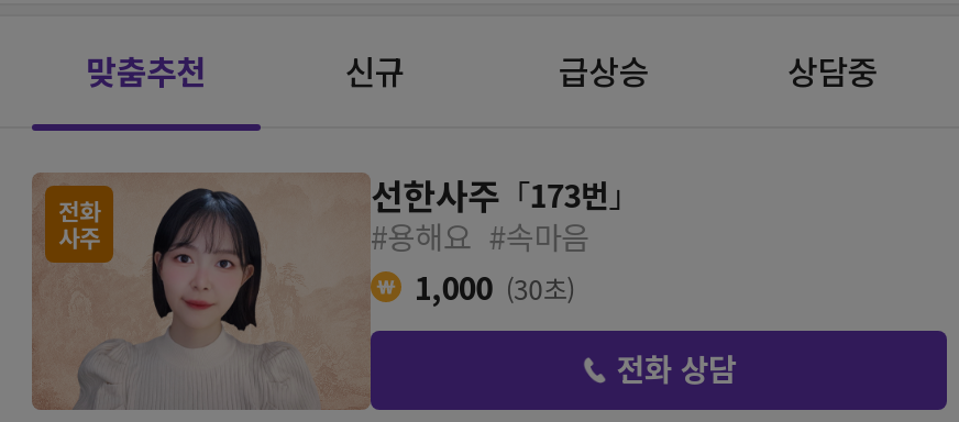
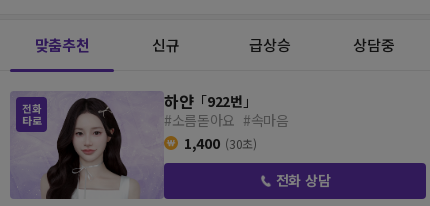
- [image]
- 선한사주「173번」
- #용해요 #속마음
- 1,000 (30초)
+ [image]
+ 하얀「922번」
+ #소름돋아요 #속마음
+ 1,400 (30초)
